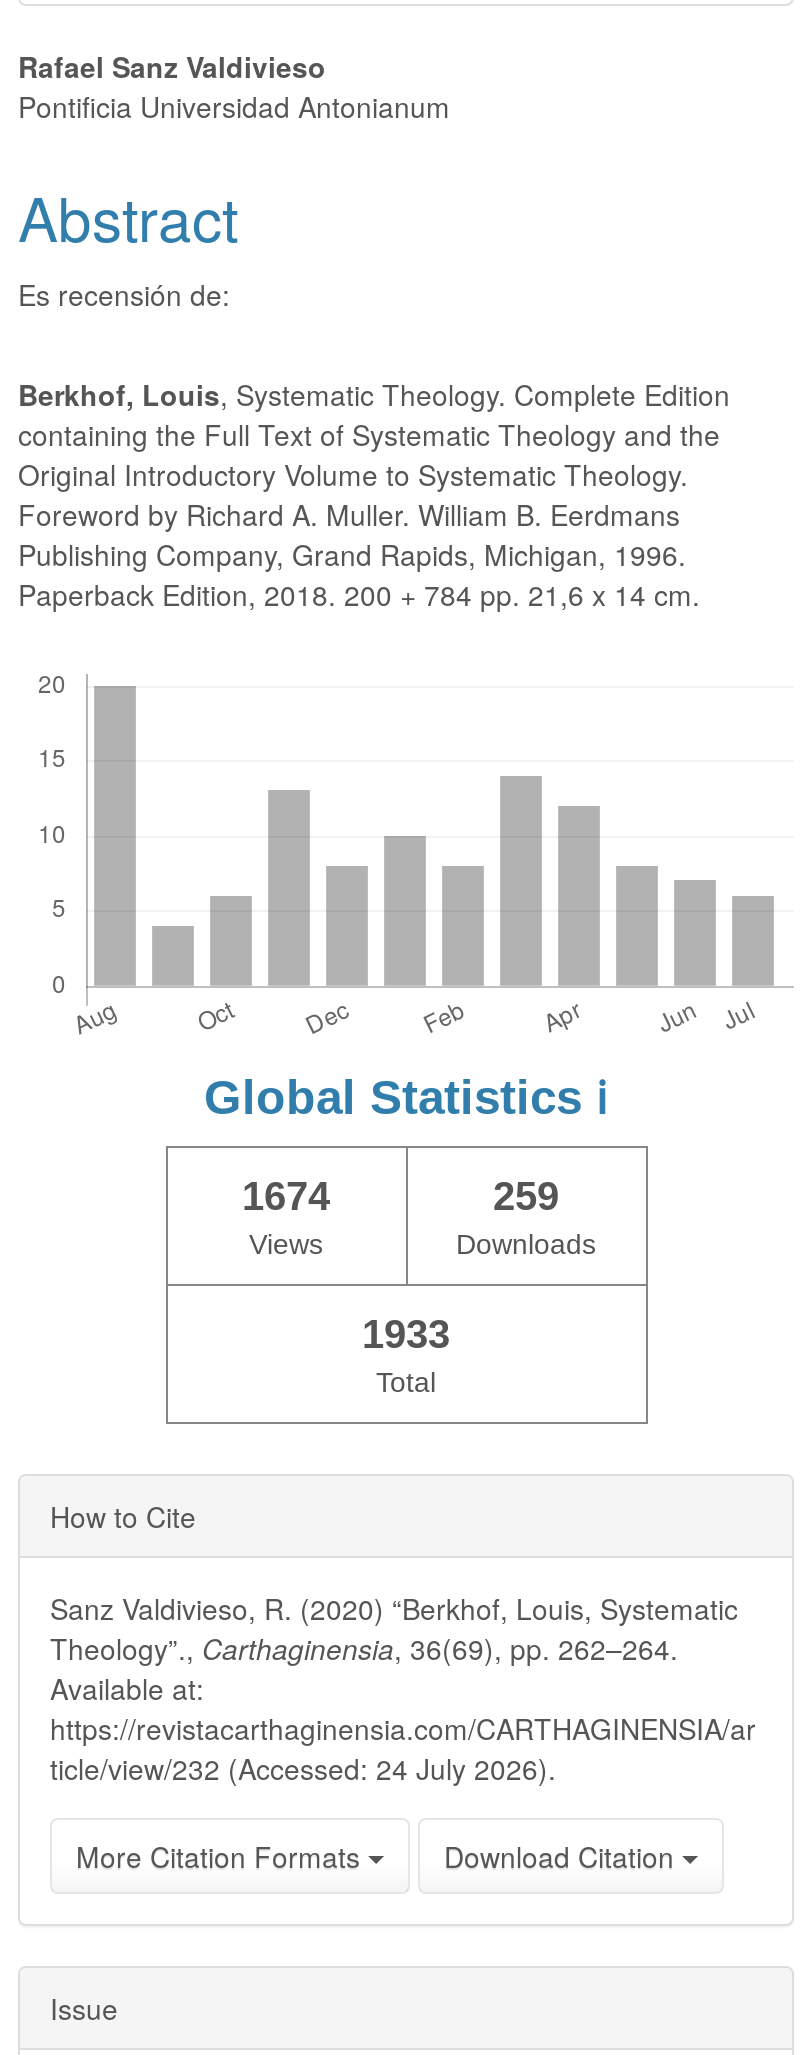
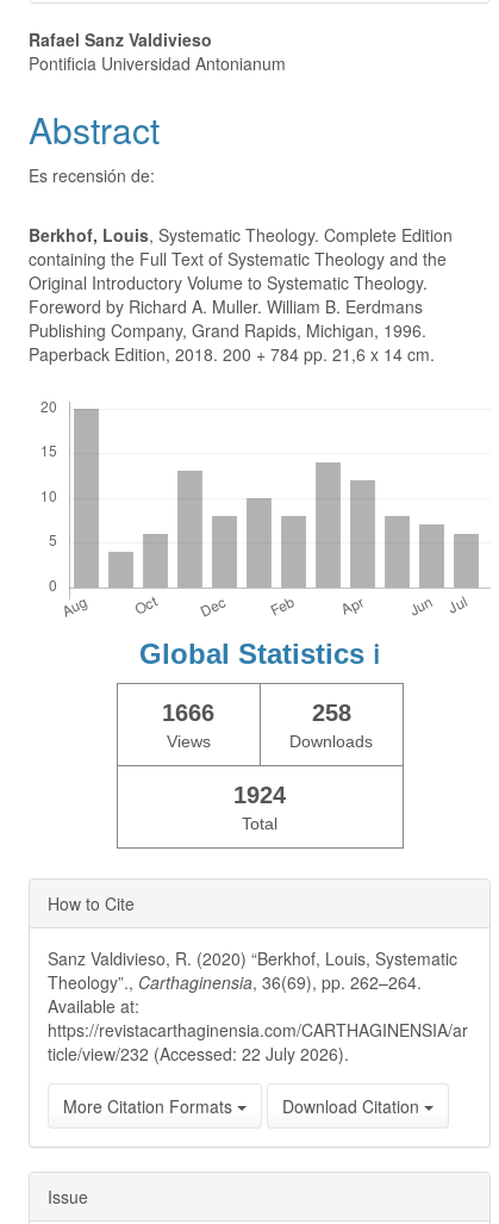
- 1674
+ 1666

- 259
+ 258

- 1933
+ 1924

- ticle/view/232 (Accessed: 24 July 2026).
+ ticle/view/232 (Accessed: 22 July 2026).
